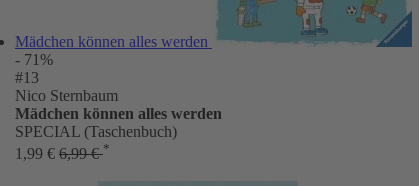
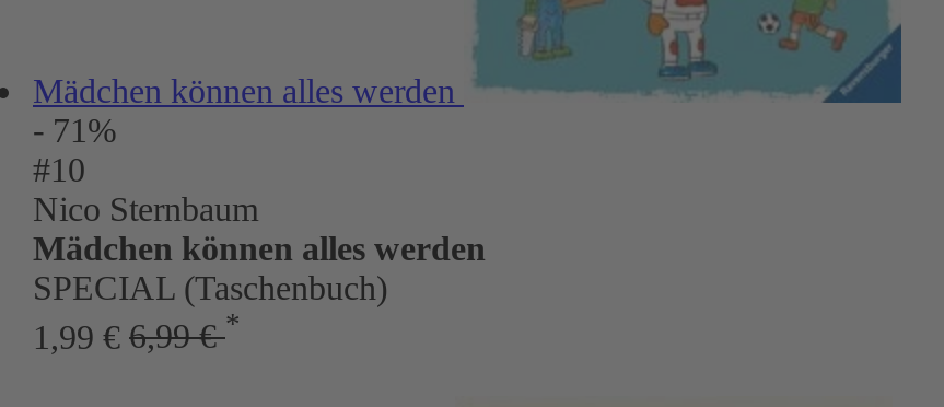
- #13
+ #10
